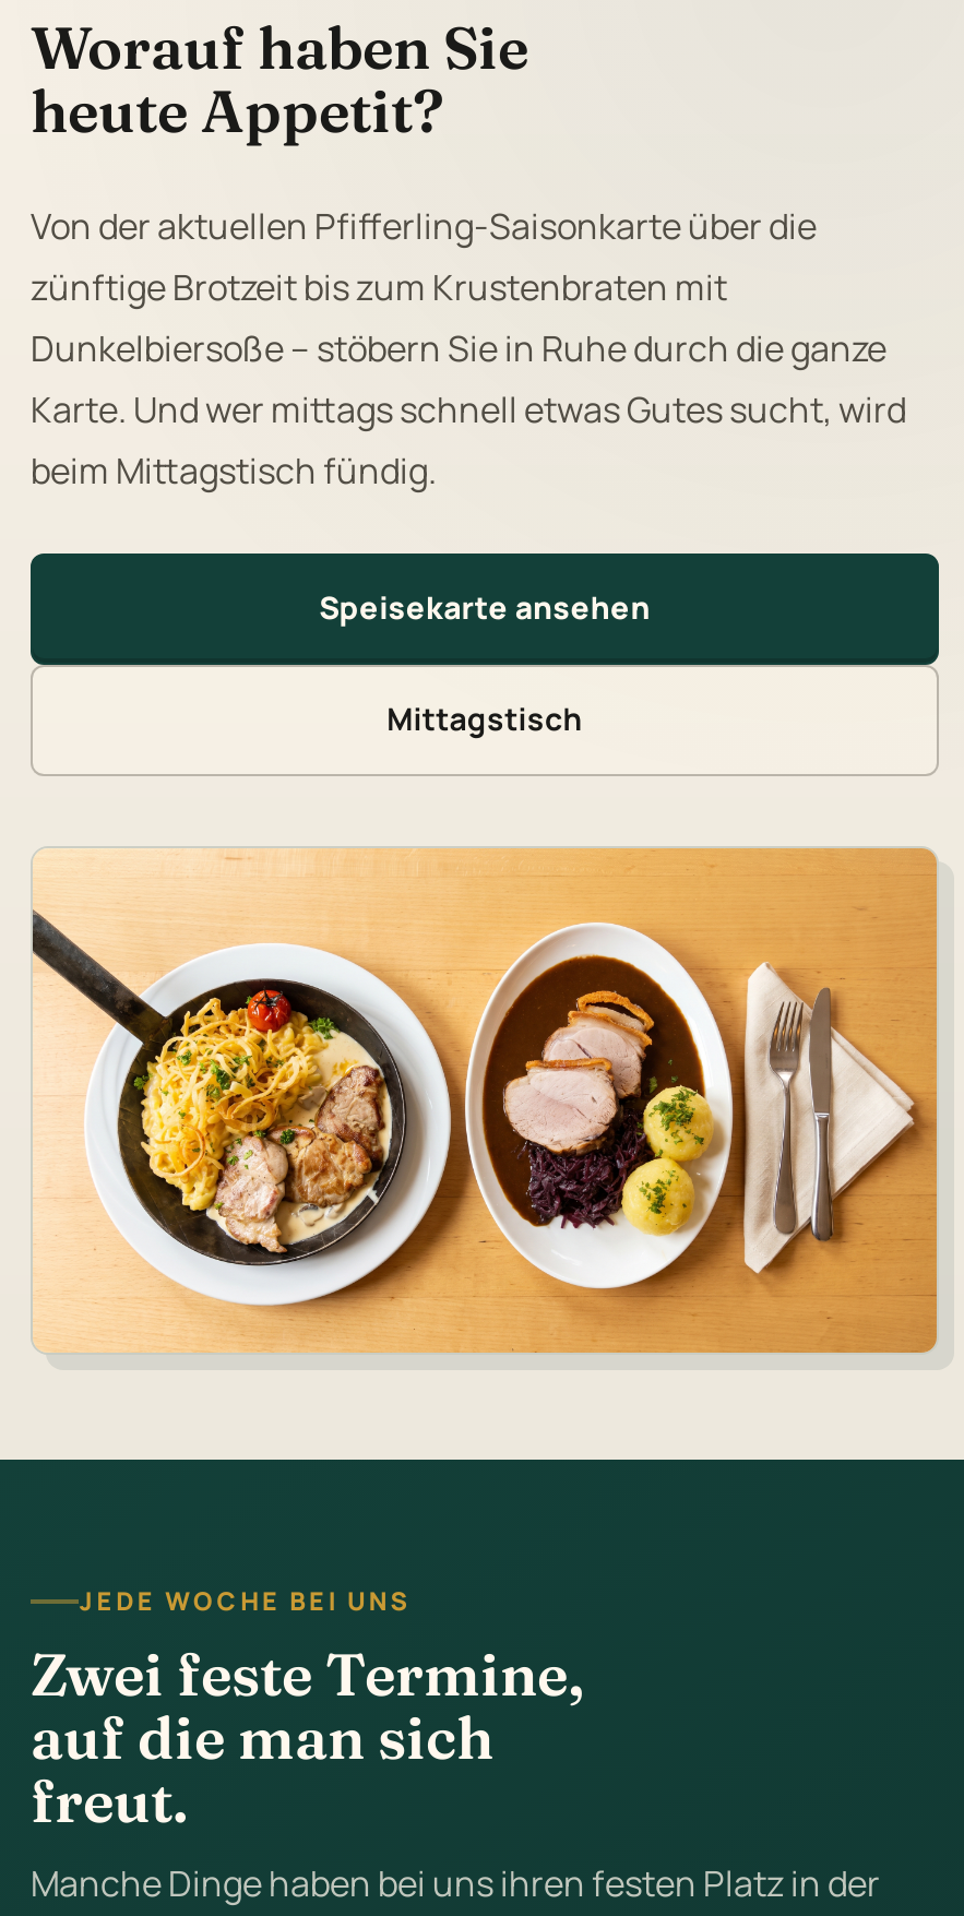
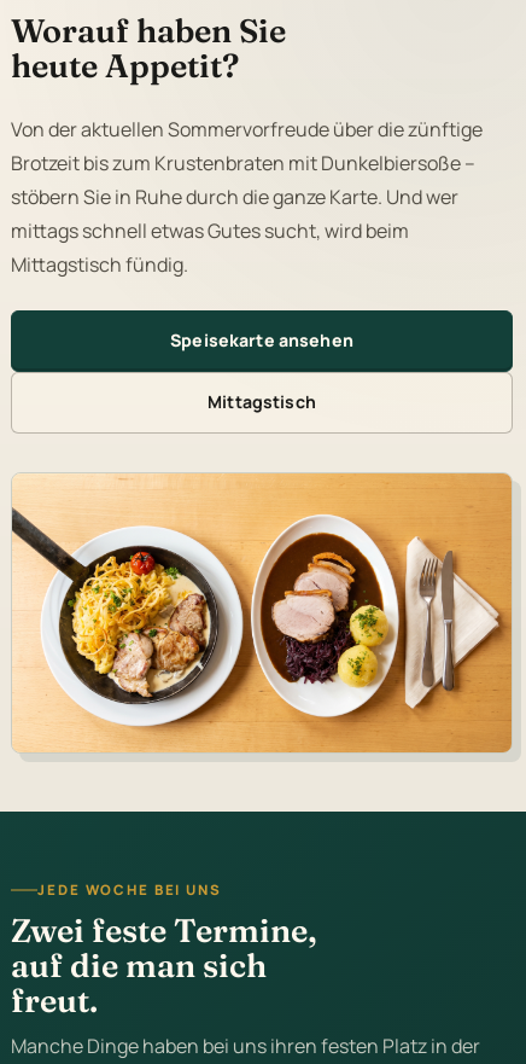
- Von der aktuellen Pfifferling-Saisonkarte über die
- zünftige Brotzeit bis zum Krustenbraten mit
- Dunkelbiersoße – stöbern Sie in Ruhe durch die ganze
- Karte. Und wer mittags schnell etwas Gutes sucht, wird
- beim Mittagstisch fündig.
+ Von der aktuellen Sommervorfreude über die zünftige
+ Brotzeit bis zum Krustenbraten mit Dunkelbiersoße –
+ stöbern Sie in Ruhe durch die ganze Karte. Und wer
+ mittags schnell etwas Gutes sucht, wird beim
+ Mittagstisch fündig.
